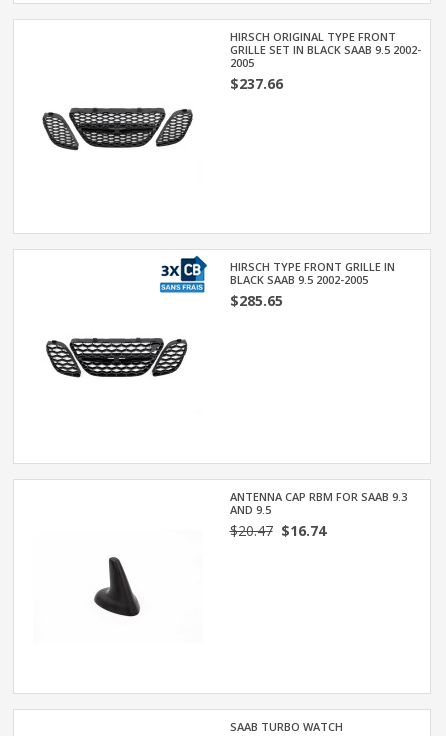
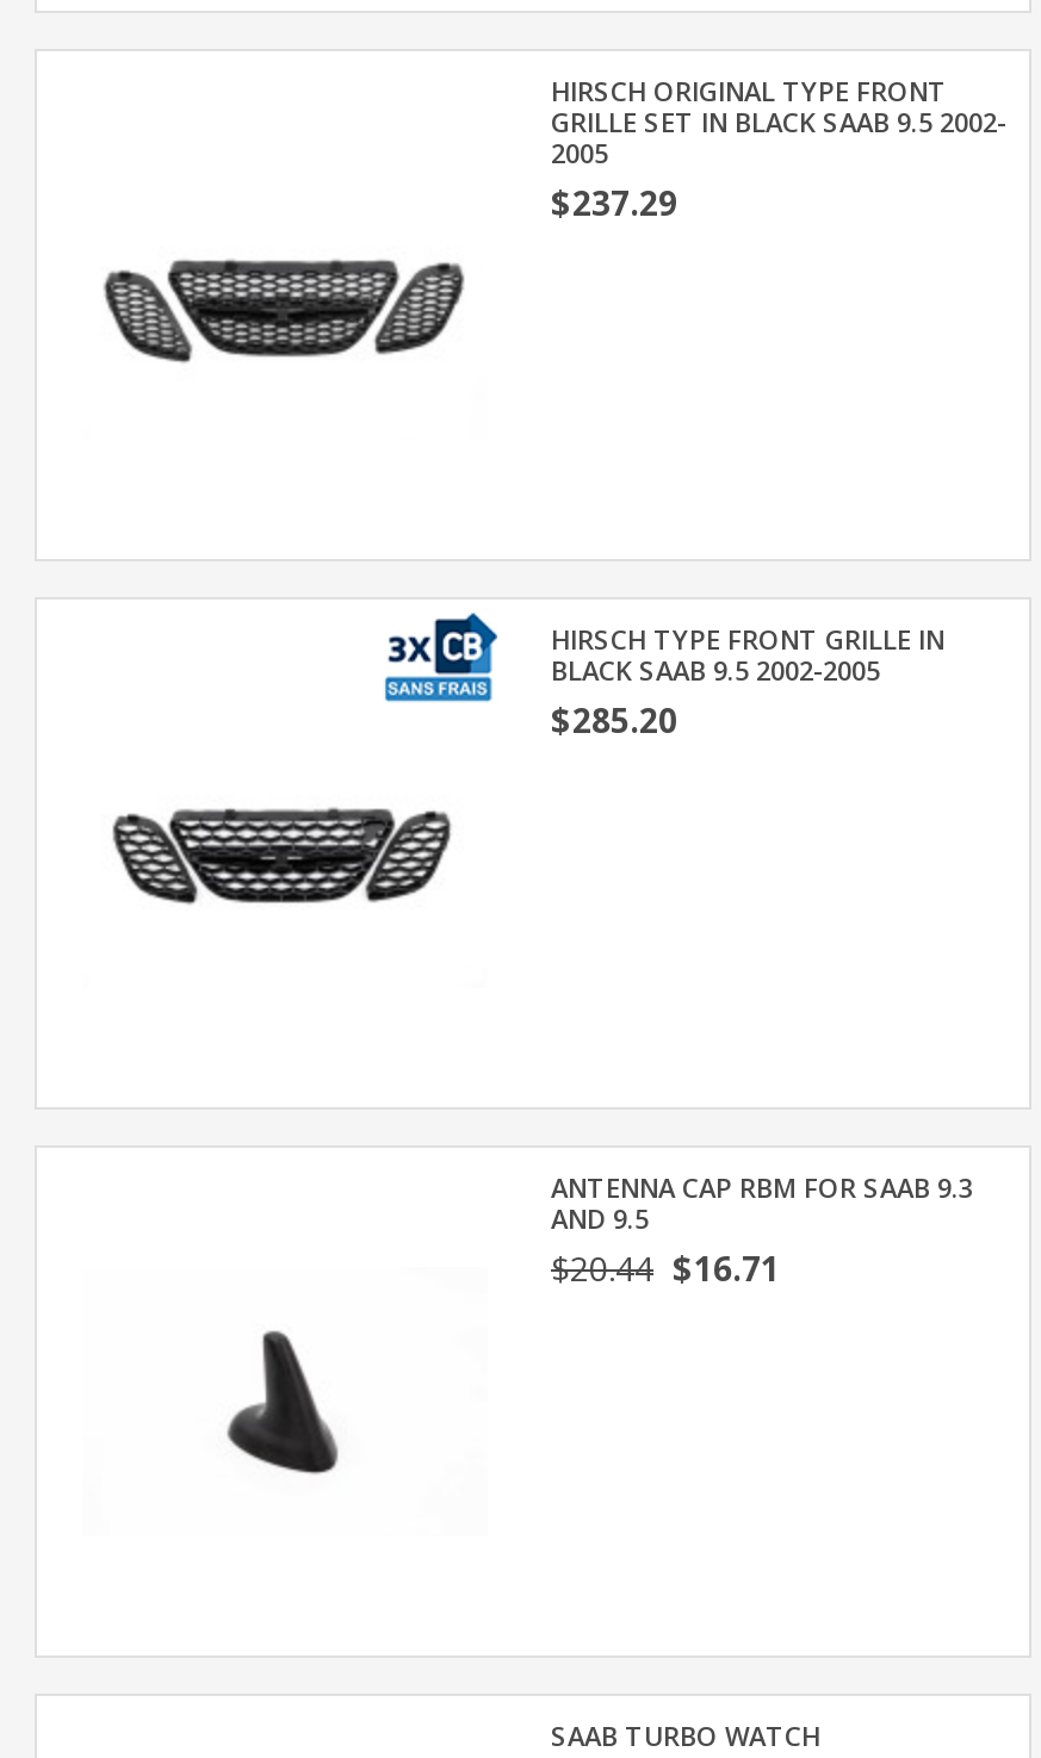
- $237.66
+ $237.29

- $285.65
+ $285.20

- $20.47 $16.74
+ $20.44 $16.71
